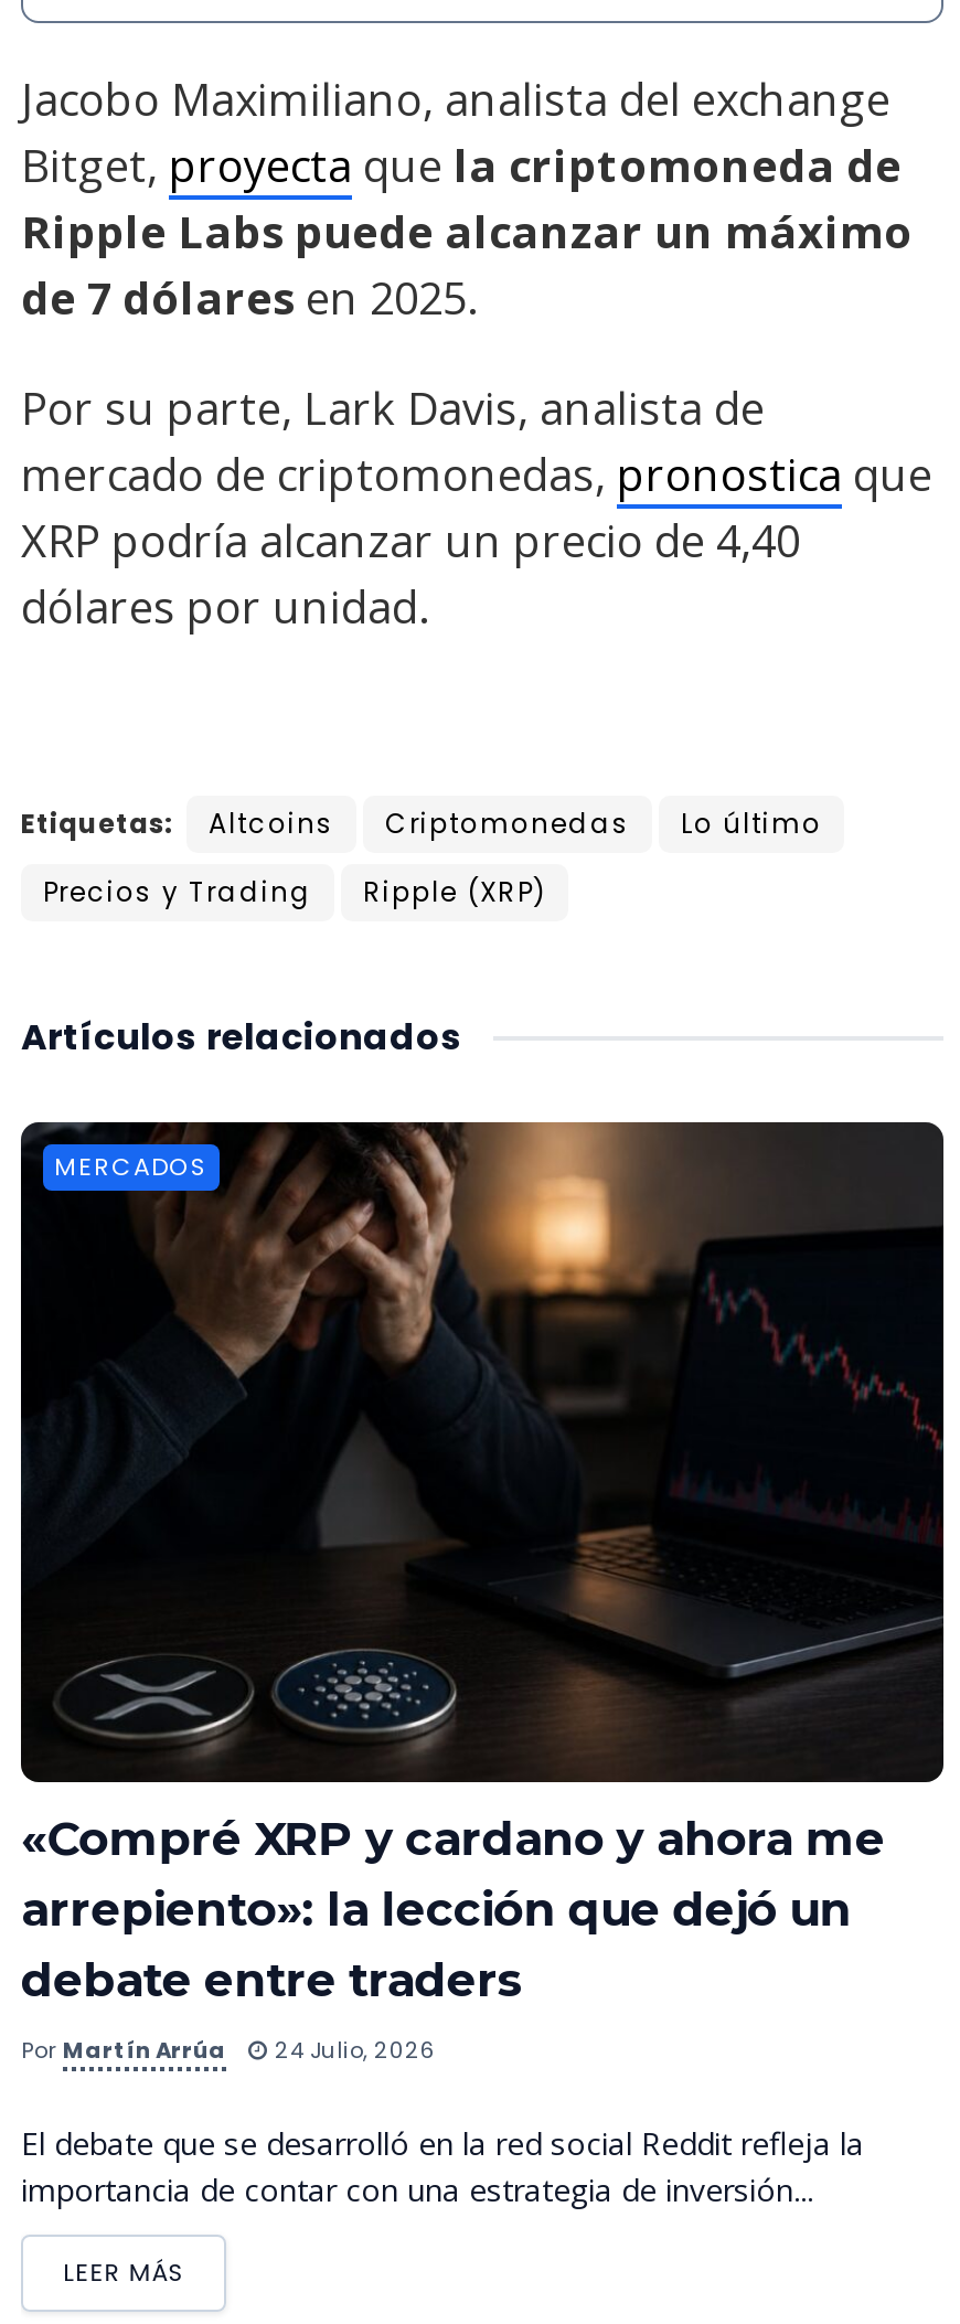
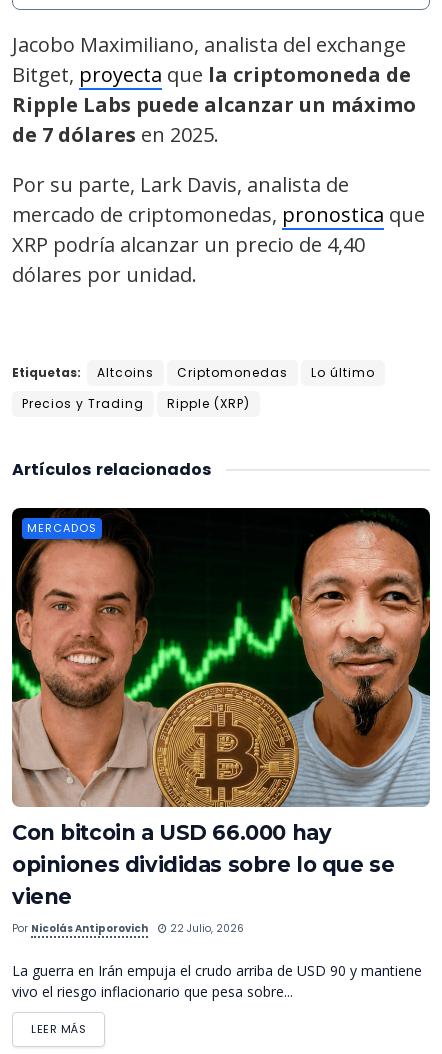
- [image]
- «Compré XRP y cardano y ahora me
- arrepiento»: la lección que dejó un
- debate entre traders
+ [image]
+ Con bitcoin a USD 66.000 hay
+ opiniones divididas sobre lo que se
+ viene

- Por Martín Arrúa
- 24 Julio, 2026
+ Por Nicolás Antiporovich
+ 22 Julio, 2026

- El debate que se desarrolló en la red social Reddit refleja la
- importancia de contar con una estrategia de inversión...
+ La guerra en Irán empuja el crudo arriba de USD 90 y mantiene
+ vivo el riesgo inflacionario que pesa sobre...
